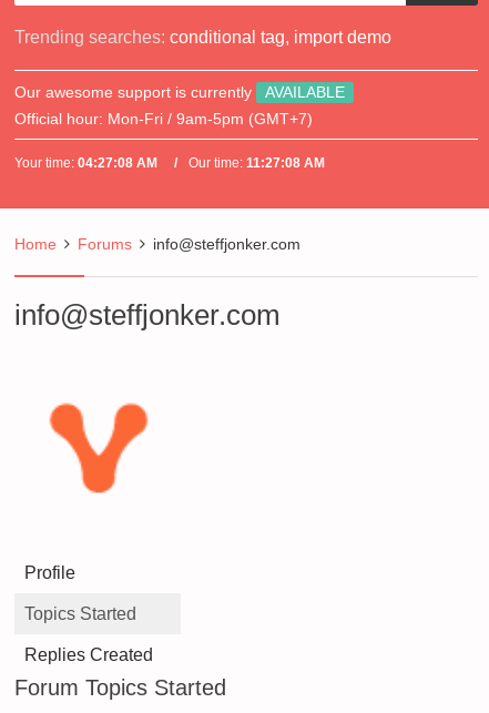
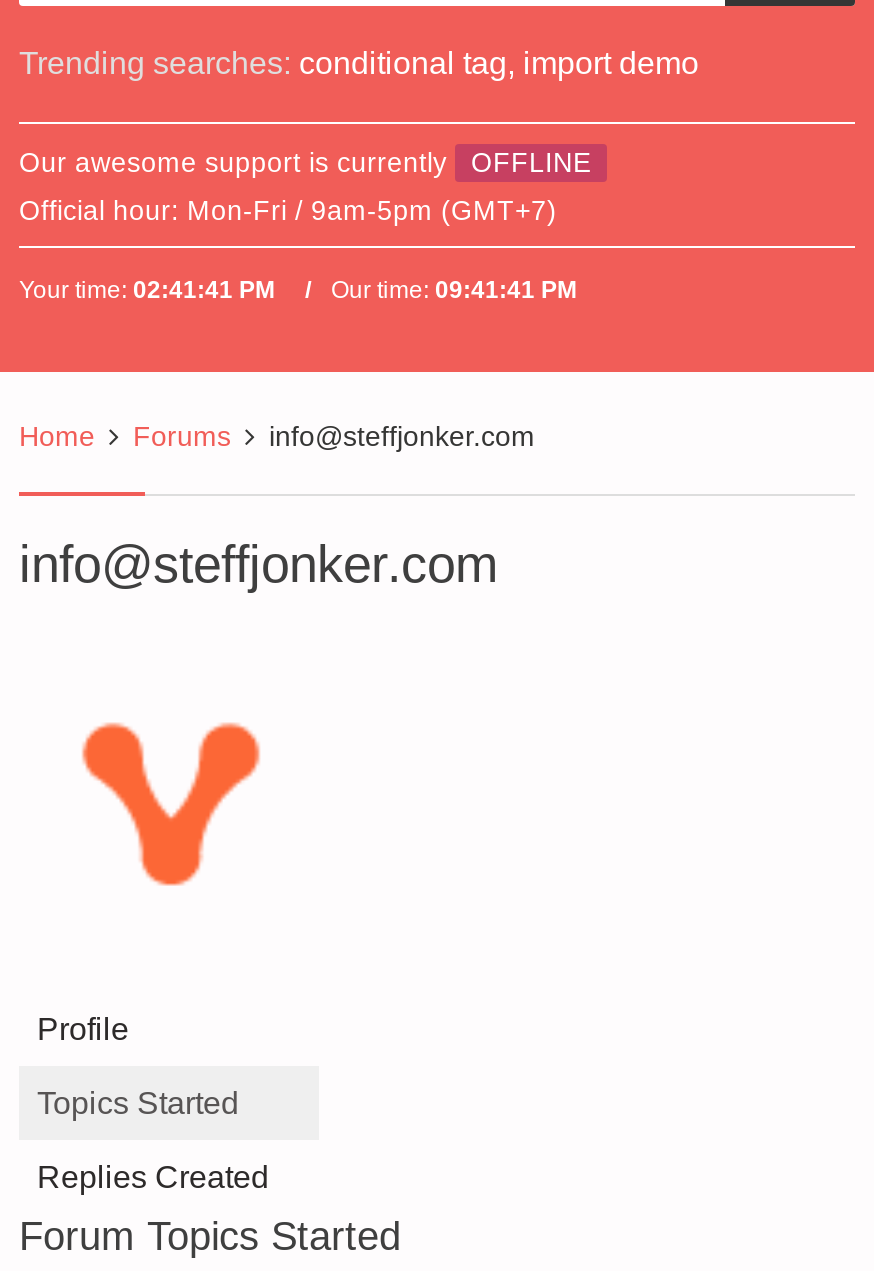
- Our awesome support is currently AVAILABLE
+ Our awesome support is currently OFFLINE

- Your time: 04:27:08 AM
+ Your time: 02:41:41 PM

- Our time: 11:27:08 AM
+ Our time: 09:41:41 PM
